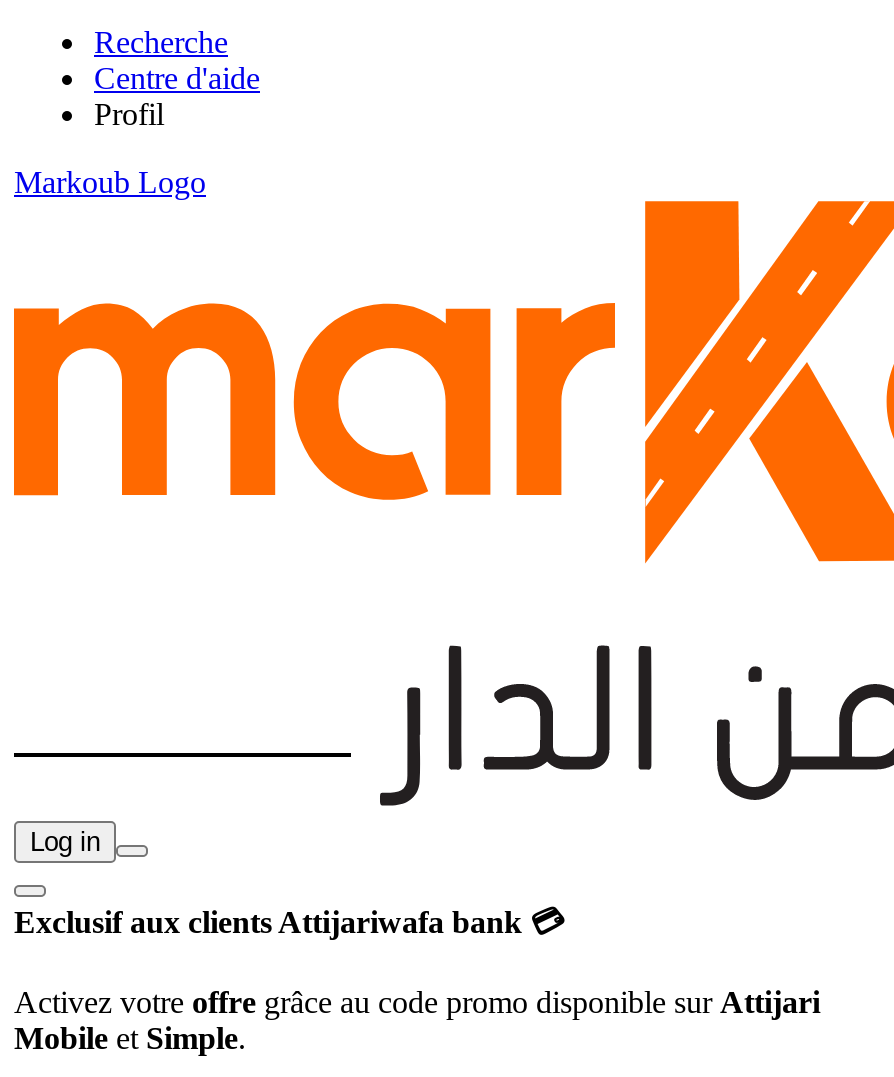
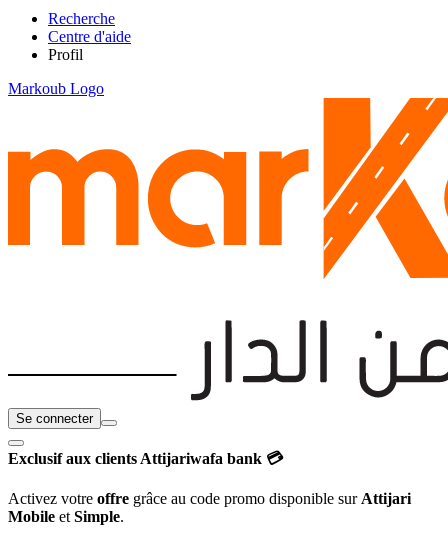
- Log in
+ Se connecter
